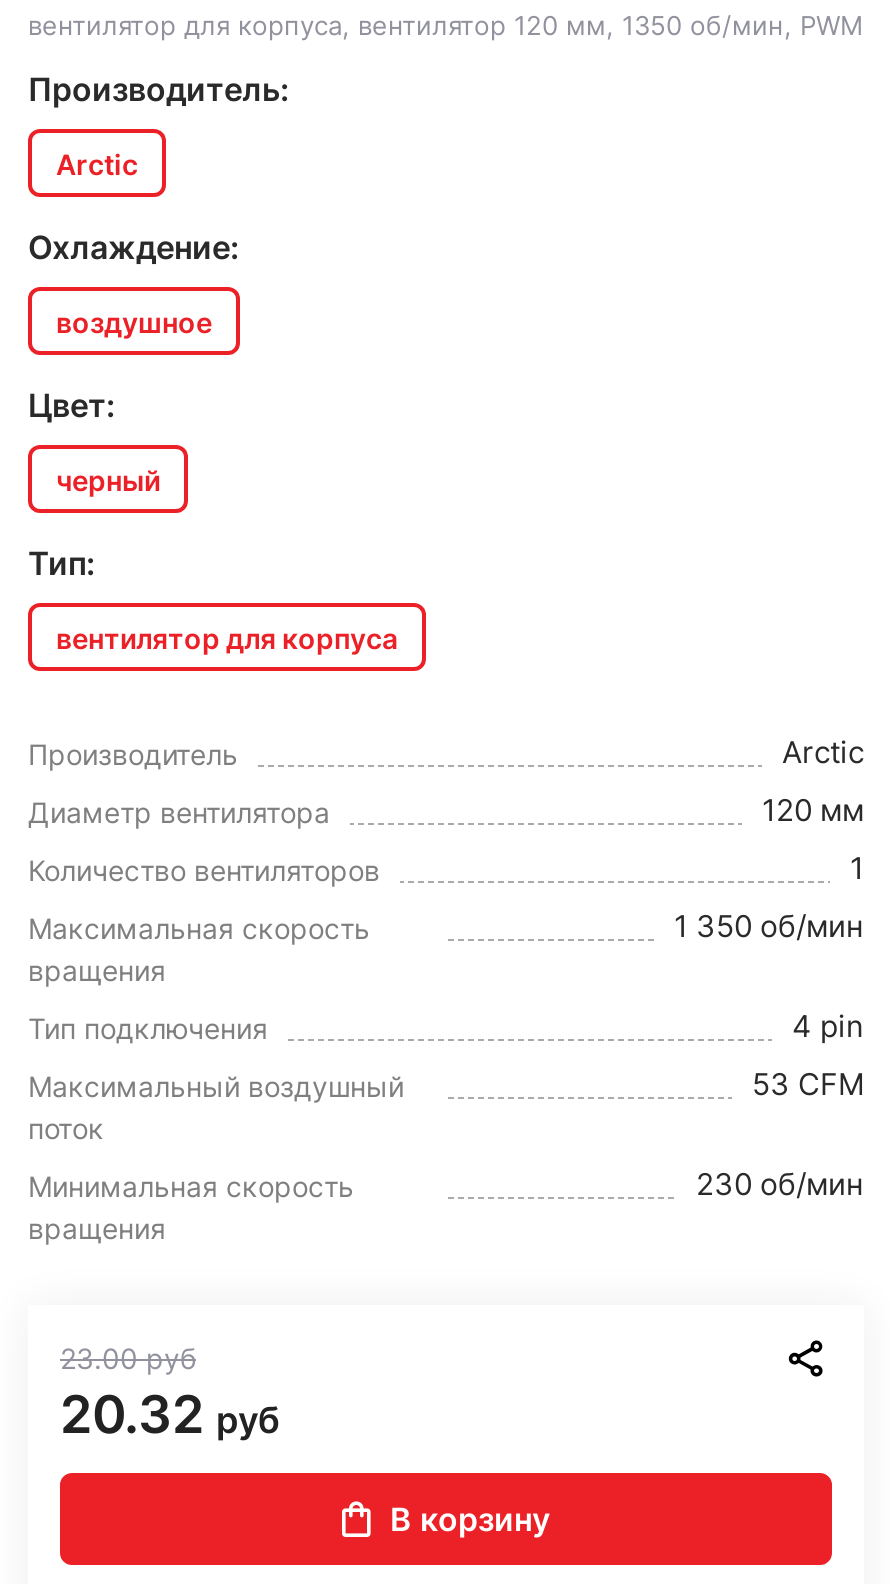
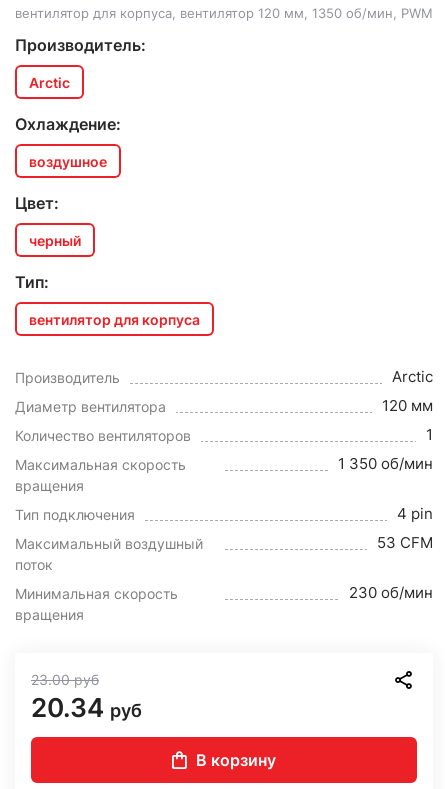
- 20.32 руб
+ 20.34 руб
